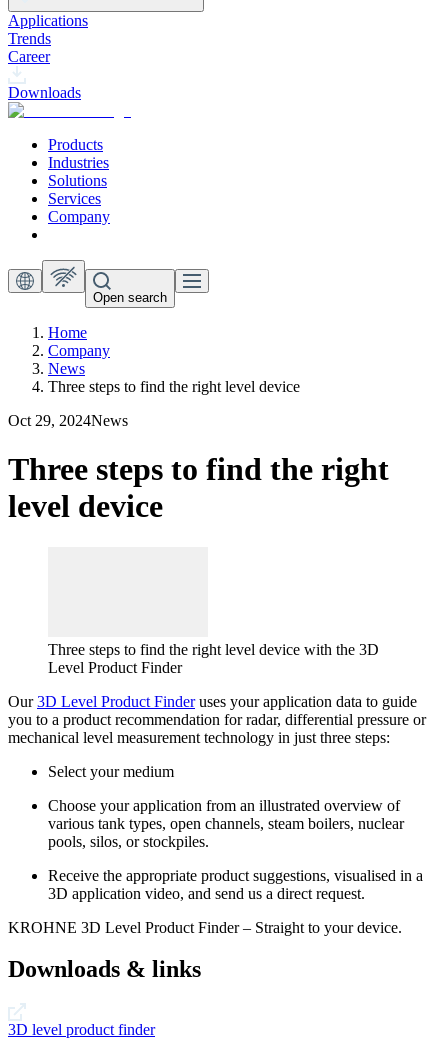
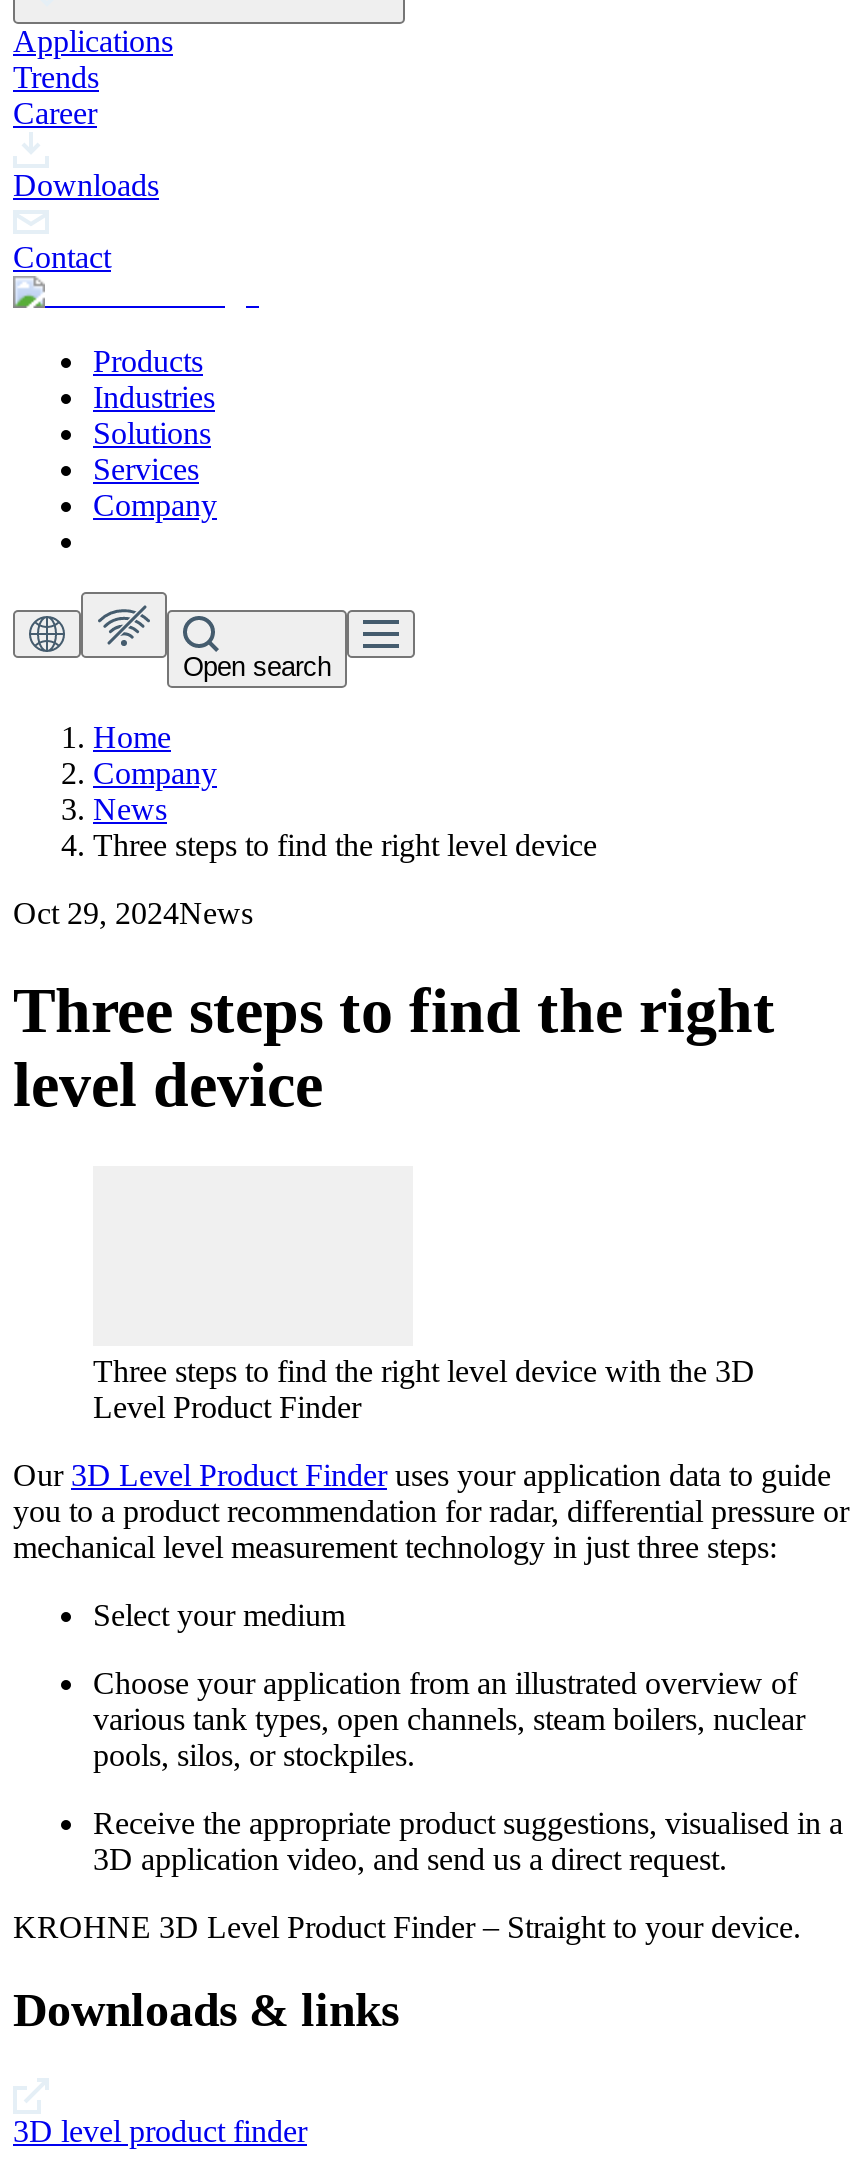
+ Contact
